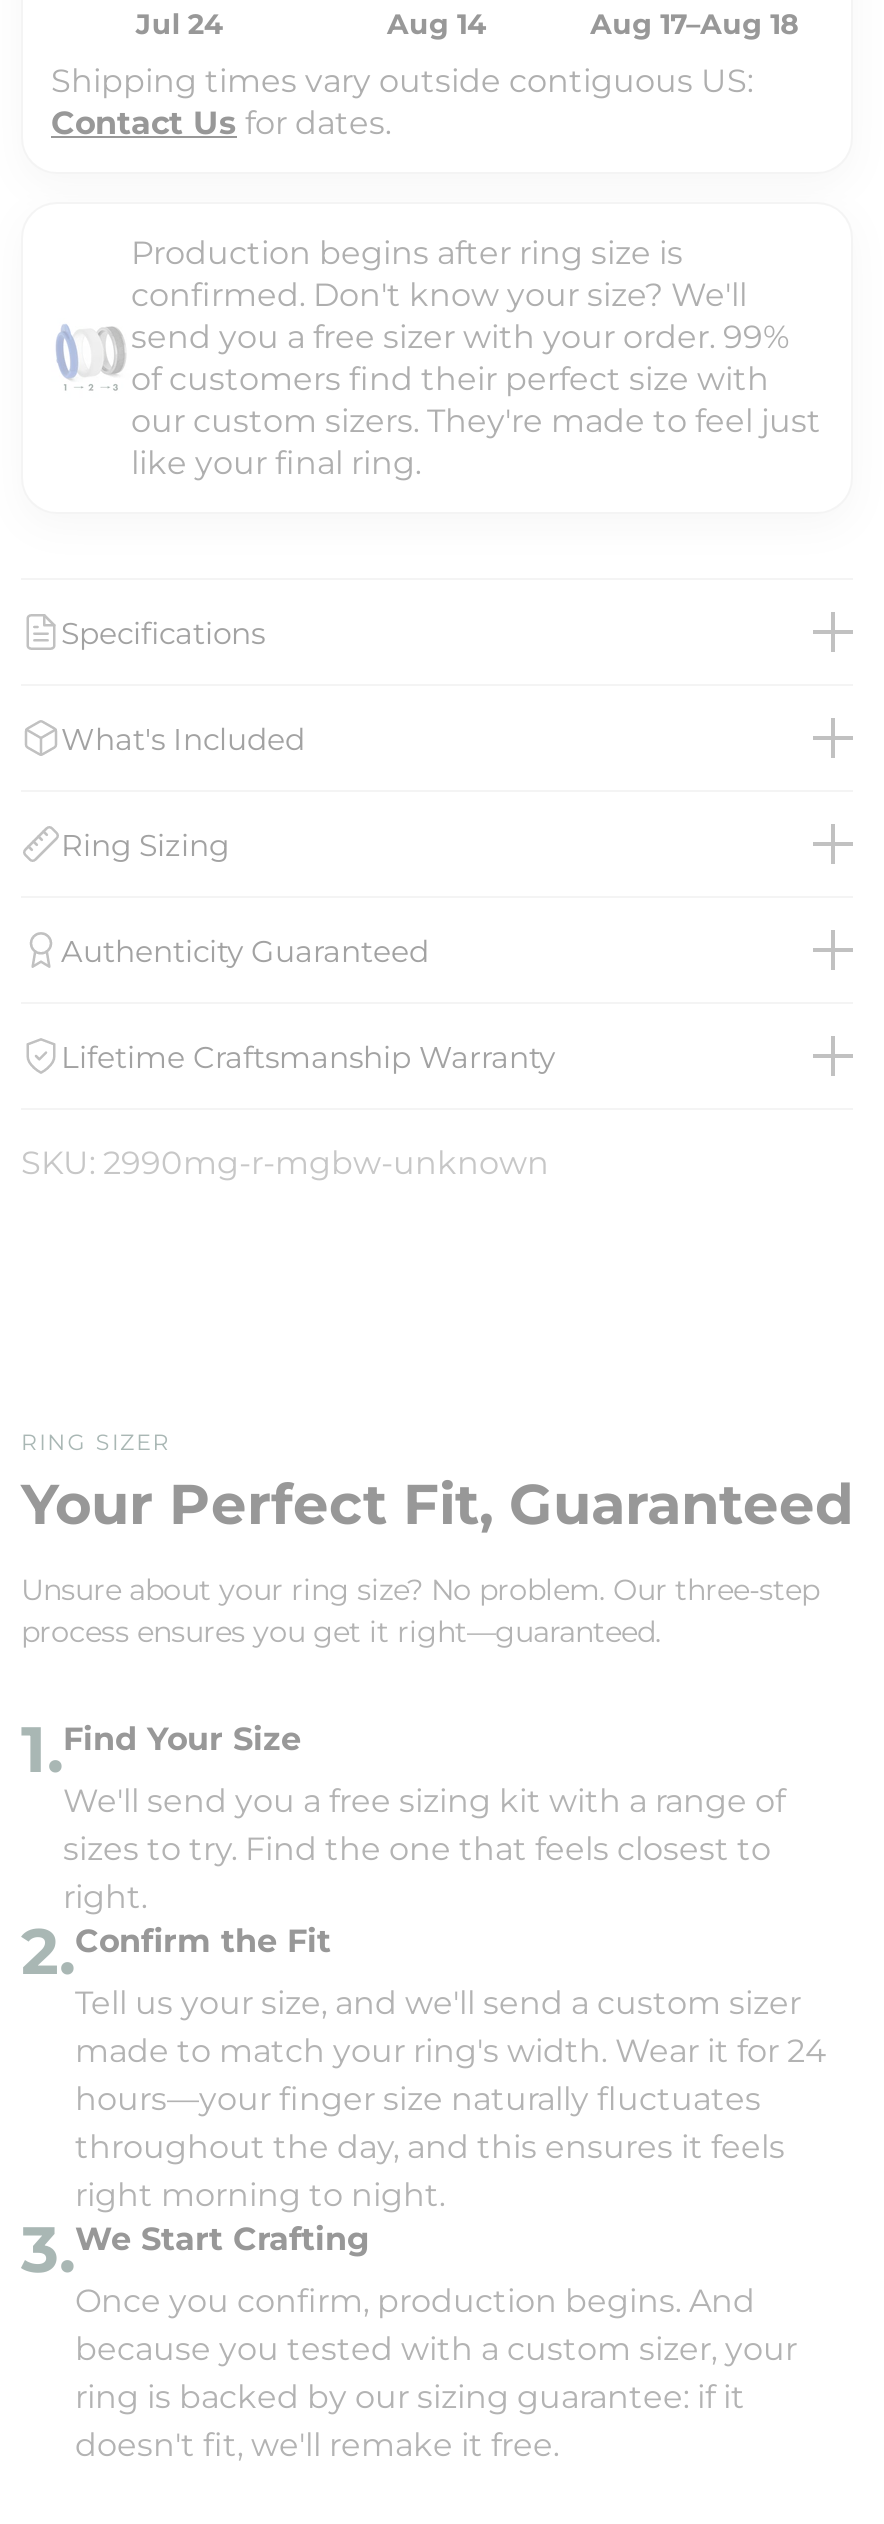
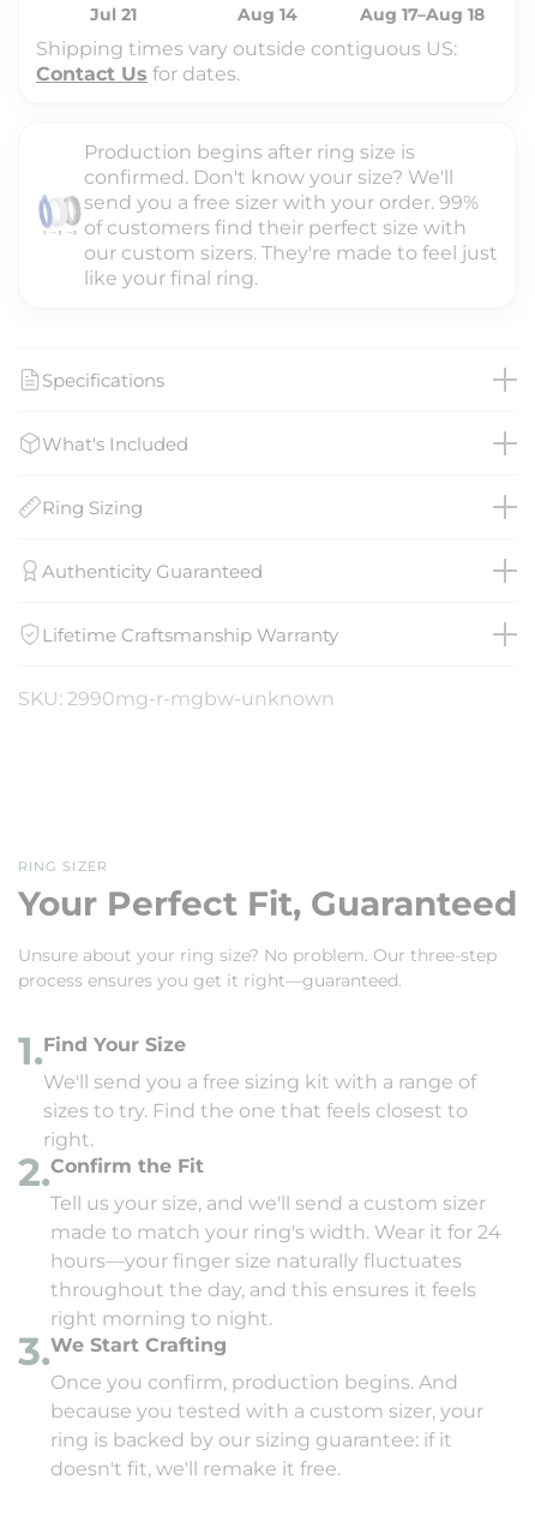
- Jul 24
+ Jul 21
